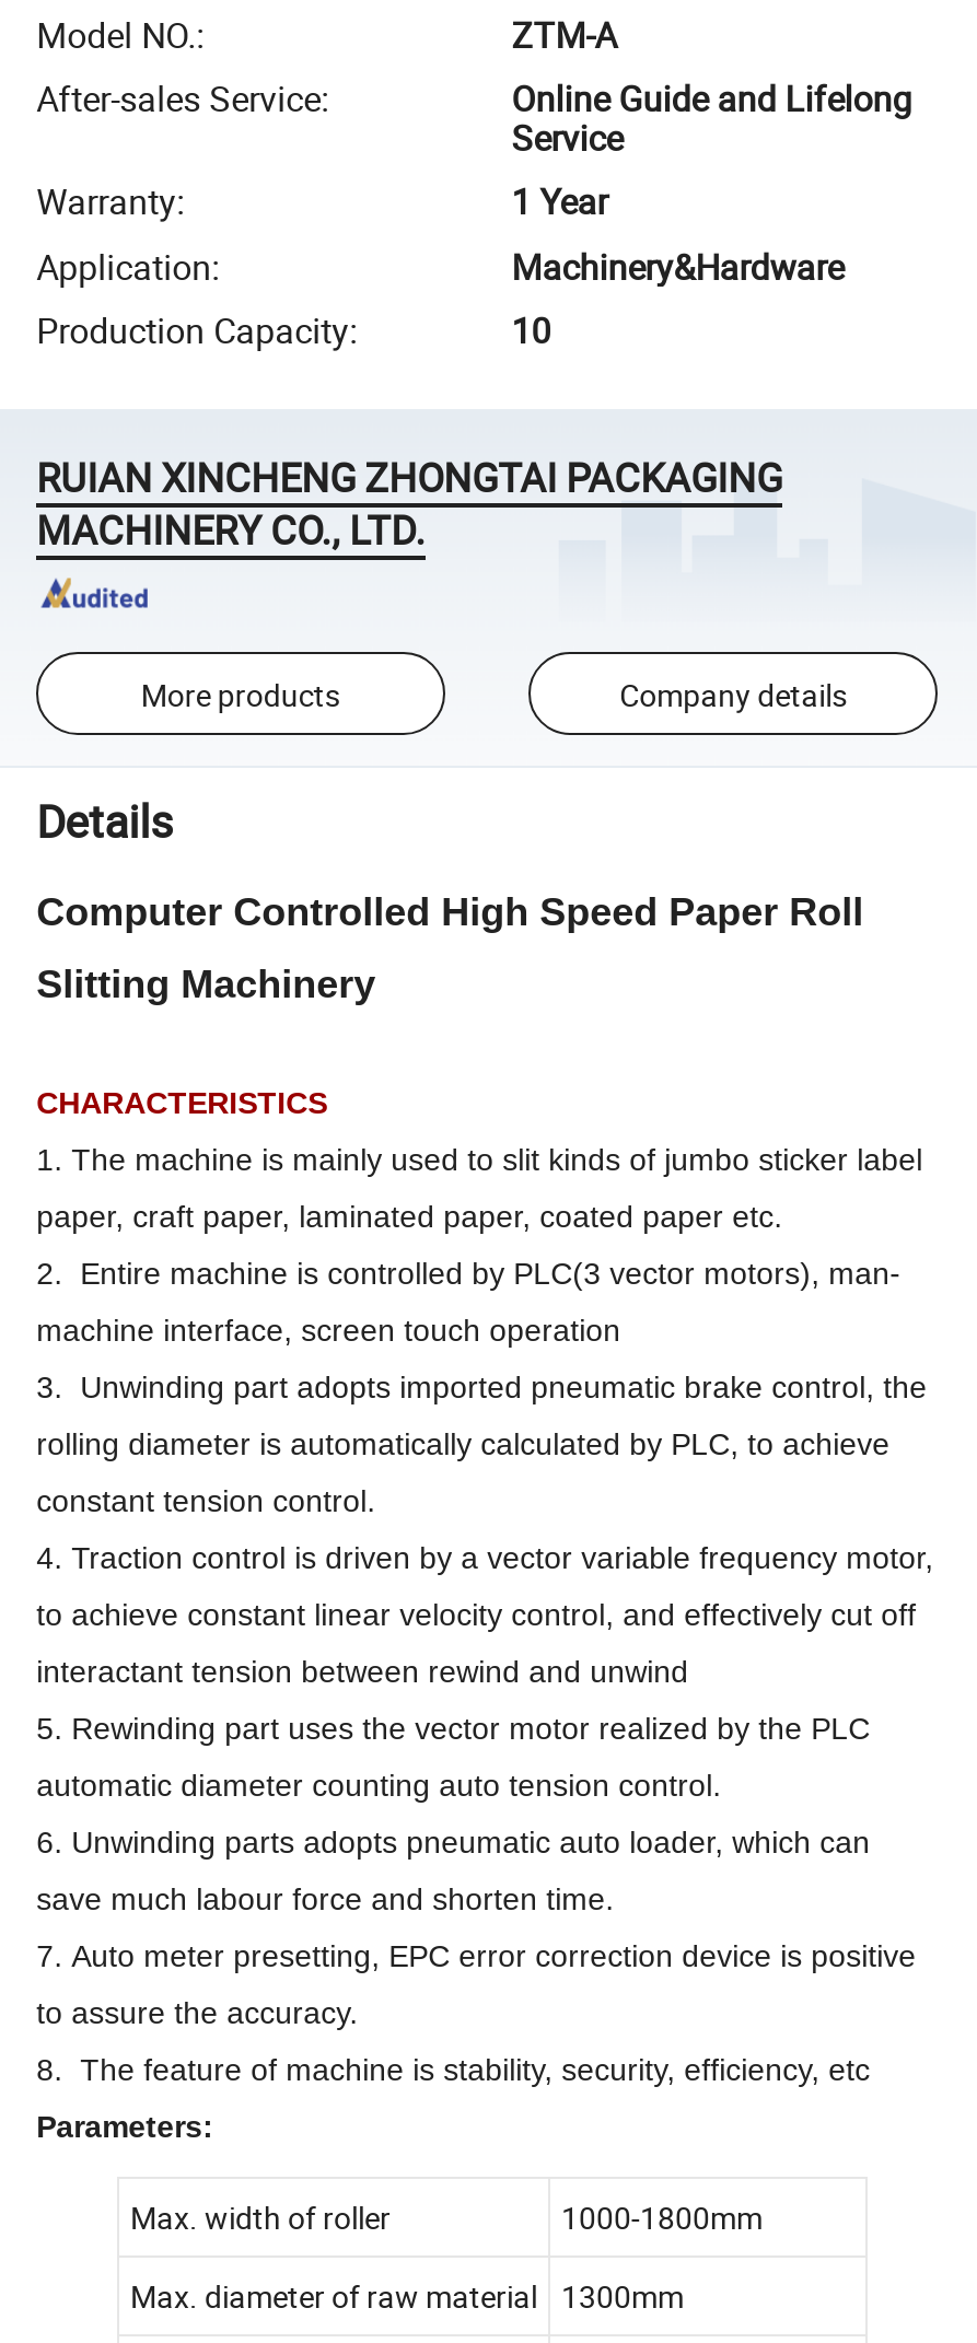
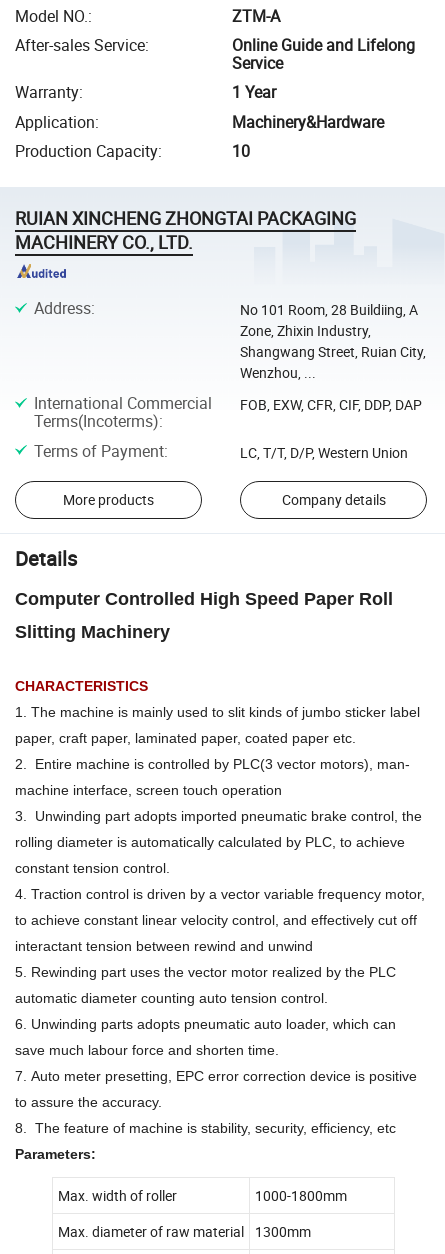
+ Address:
+ No 101 Room, 28 Buildiing, A
+ Zone, Zhixin Industry,
+ Shangwang Street, Ruian City,
+ Wenzhou, ...
+ International Commercial
+ Terms(Incoterms):

+ FOB, EXW, CFR, CIF, DDP, DAP
+ Terms of Payment:
+ LC, T/T, D/P, Western Union
